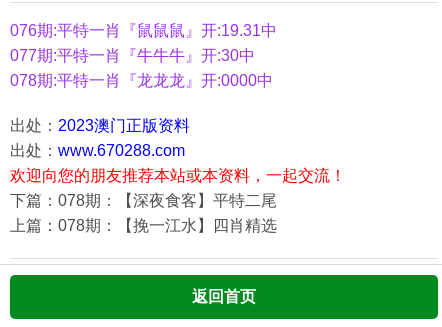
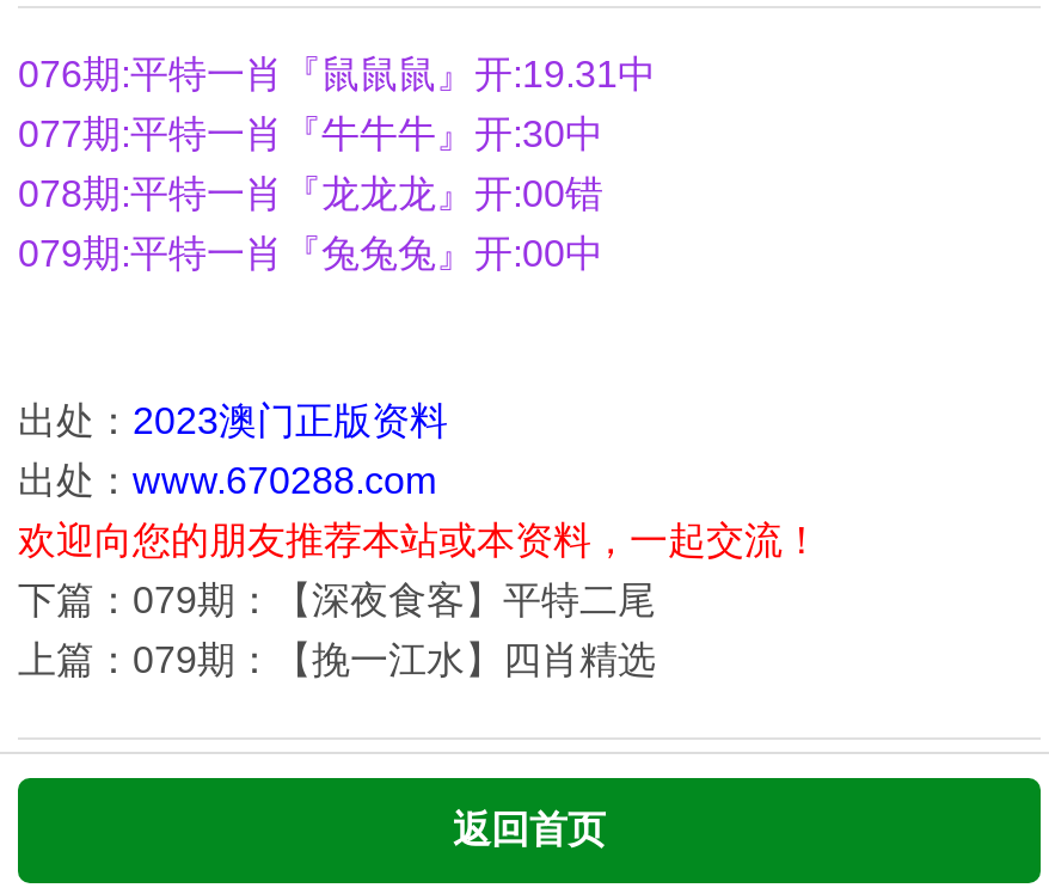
- 078期:平特一肖『龙龙龙』开:0000中
+ 078期:平特一肖『龙龙龙』开:00错
+ 079期:平特一肖『兔兔兔』开:00中

- 下篇：078期：【深夜食客】平特二尾
+ 下篇：079期：【深夜食客】平特二尾

- 上篇：078期：【挽一江水】四肖精选
+ 上篇：079期：【挽一江水】四肖精选
